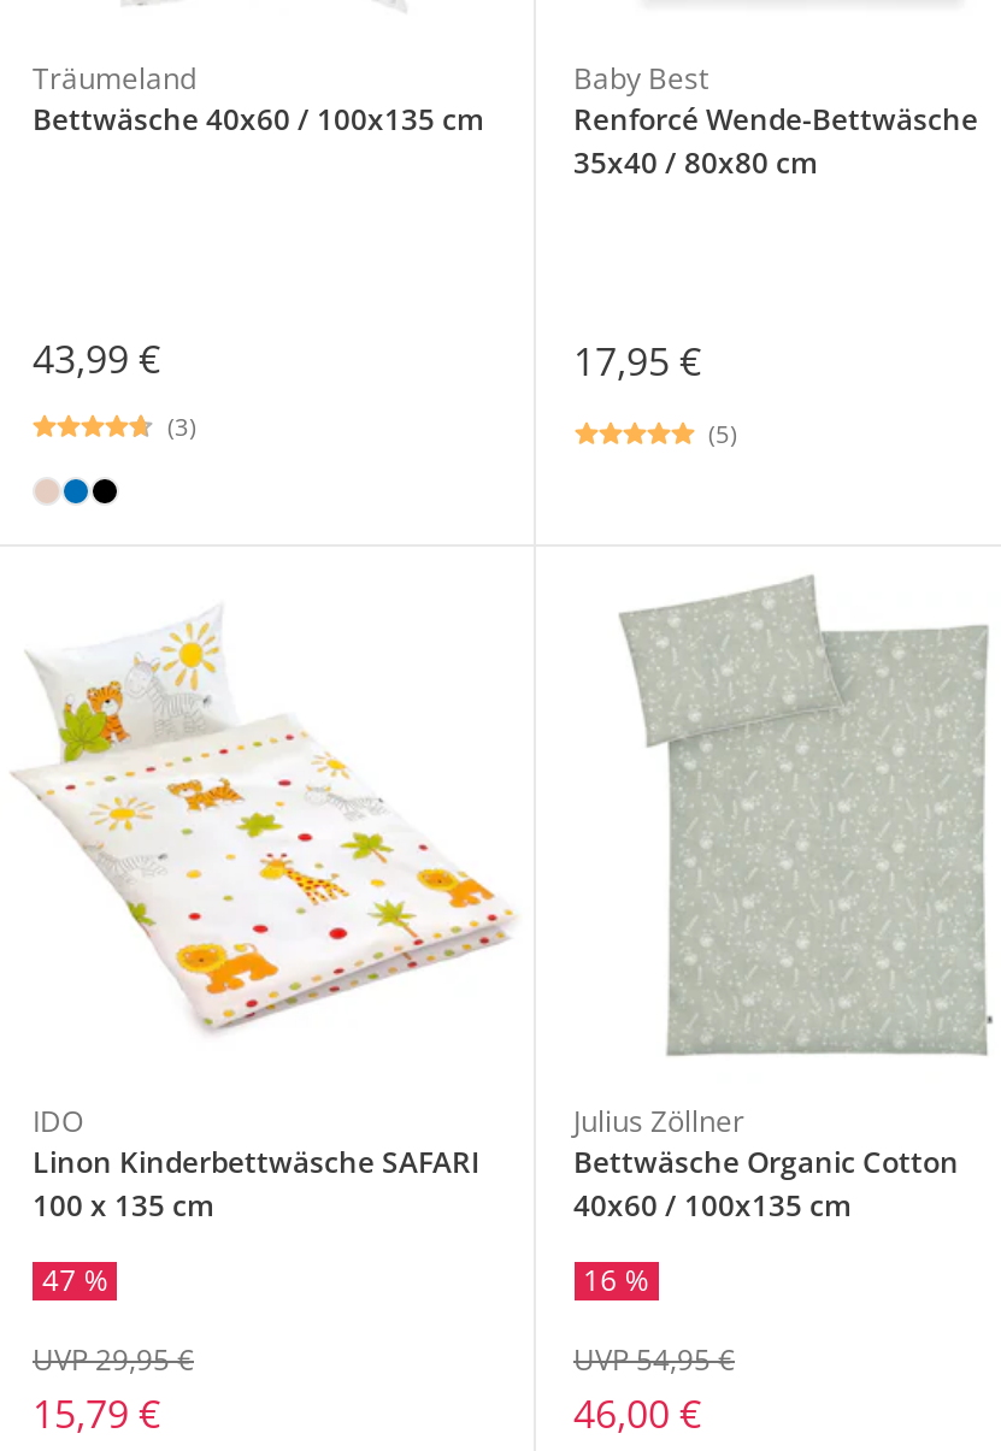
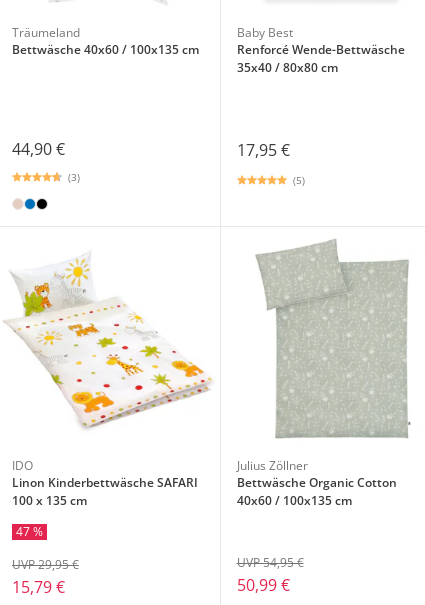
- 43,99 €
+ 44,90 €

- 16 %
- 46,00 €
+ 50,99 €
